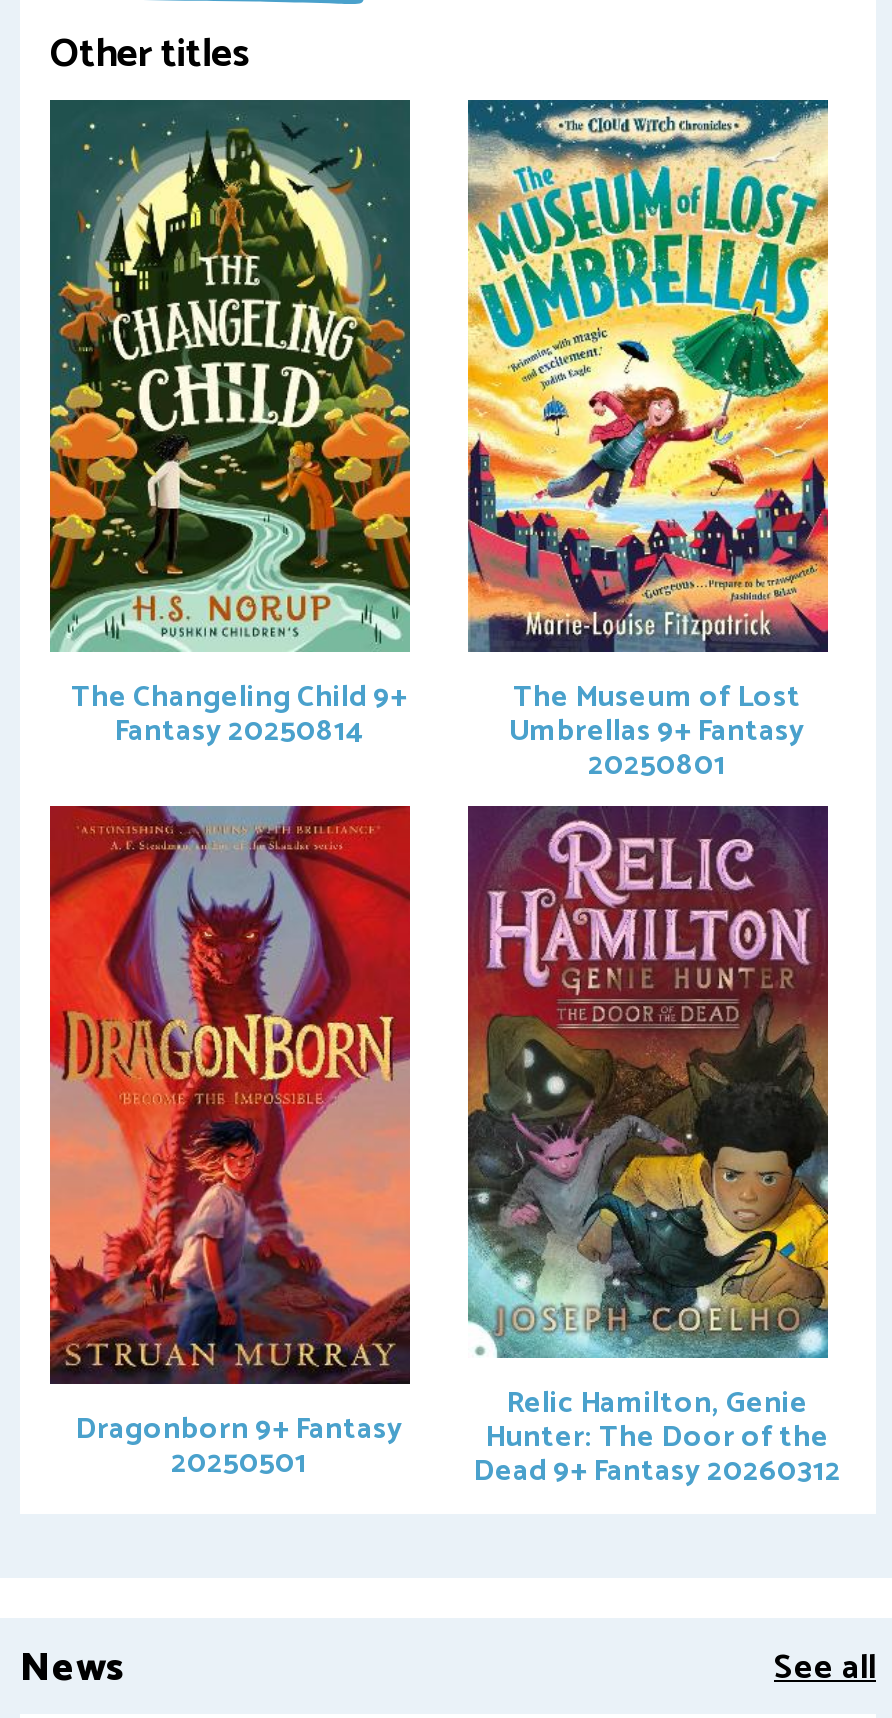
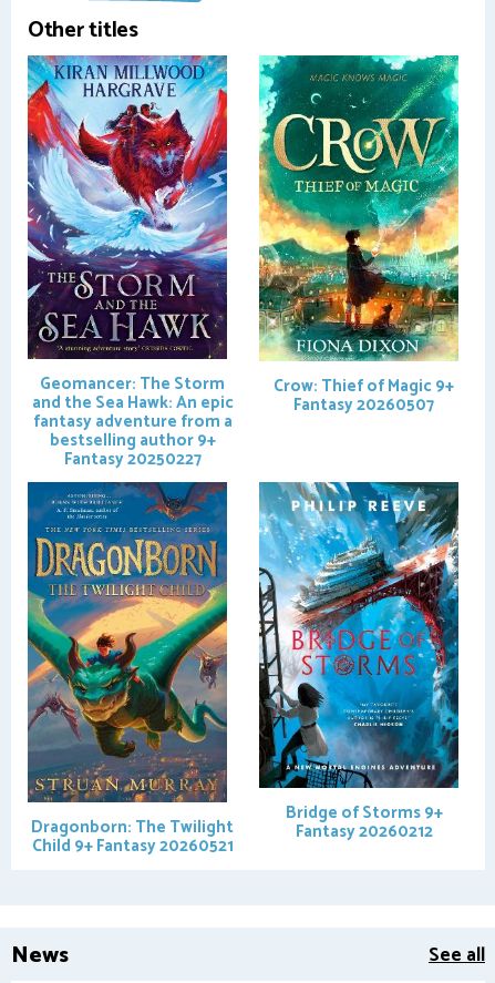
- [image]
- The Changeling Child 9+
- Fantasy 20250814
+ [image]
+ Geomancer: The Storm
+ and the Sea Hawk: An epic
+ fantasy adventure from a
+ bestselling author9+
+ Fantasy 20250227

- [image]
- The Museum of Lost
- Umbrellas9+ Fantasy
- 20250801
+ [image]
+ Crow: Thief of Magic 9+
+ Fantasy 20260507

- [image]
- Dragonborn 9+ Fantasy
- 20250501
+ [image]
+ Dragonborn: The Twilight
+ Child9+ Fantasy 20260521

- [image]
- Relic Hamilton, Genie
- Hunter: The Door of the
- Dead9+ Fantasy 20260312
+ [image]
+ Bridge of Storms9+
+ Fantasy 20260212
